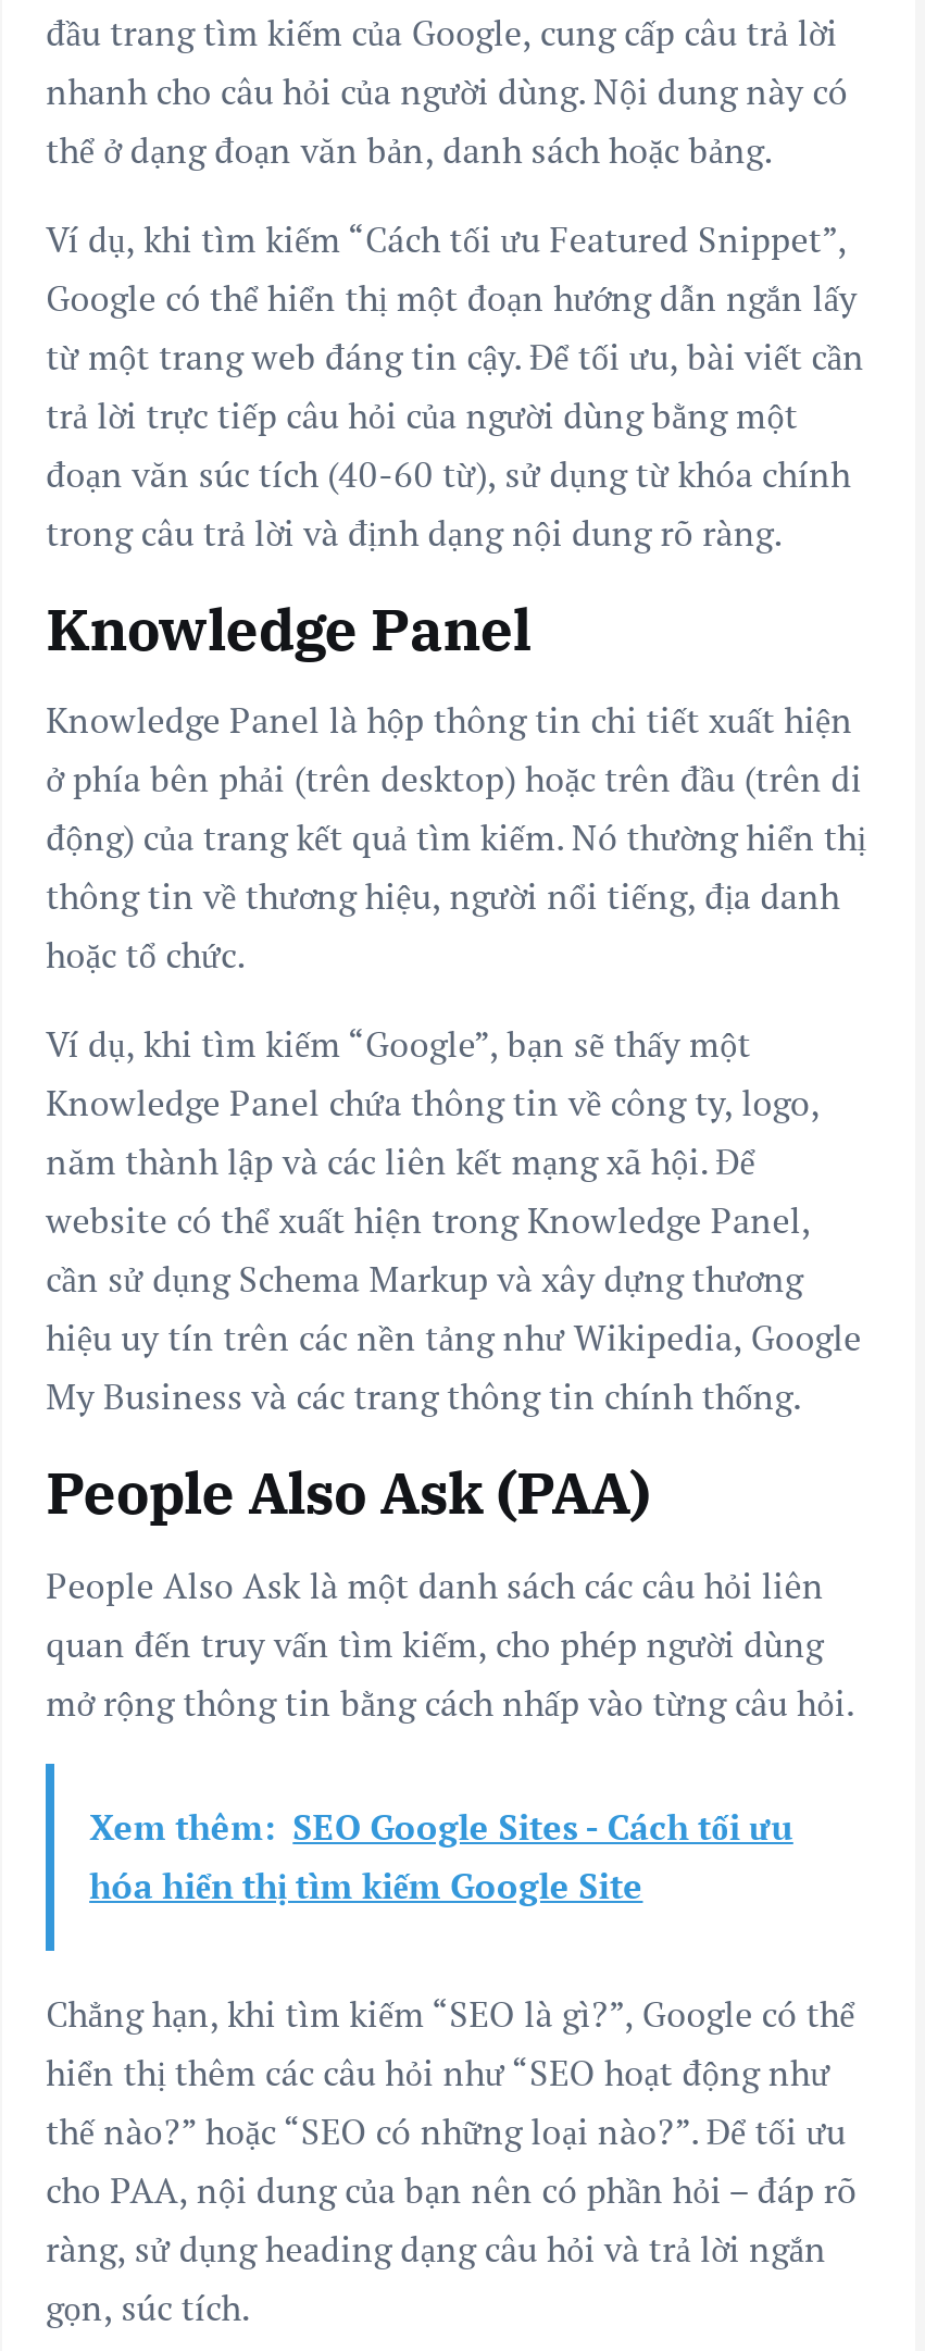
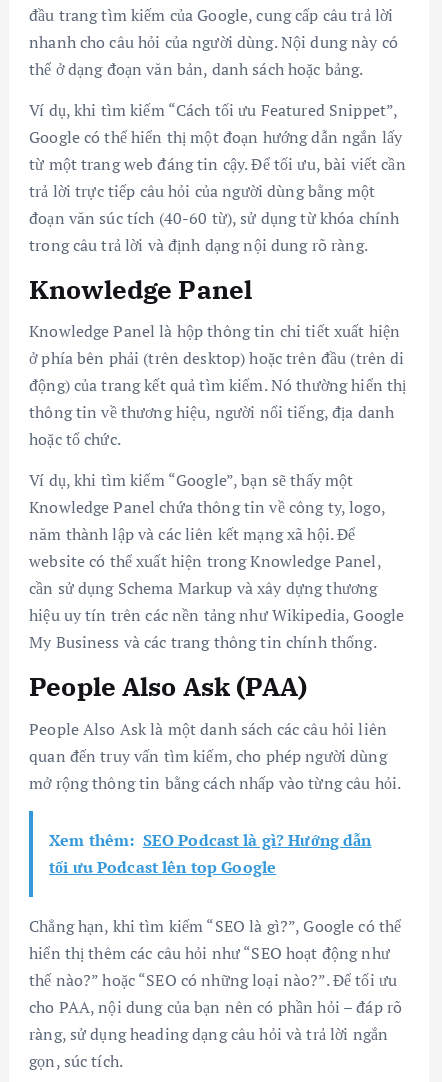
- Xem thêm: SEO Google Sites - Cách tối ưu
- hóa hiển thị tìm kiếm Google Site
+ Xem thêm: SEO Podcast là gì? Hướng dẫn
+ tối ưu Podcast lên top Google
